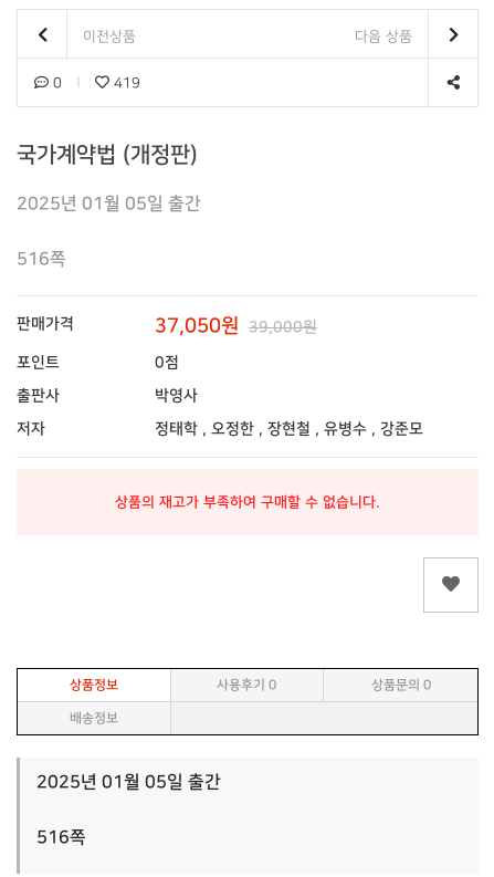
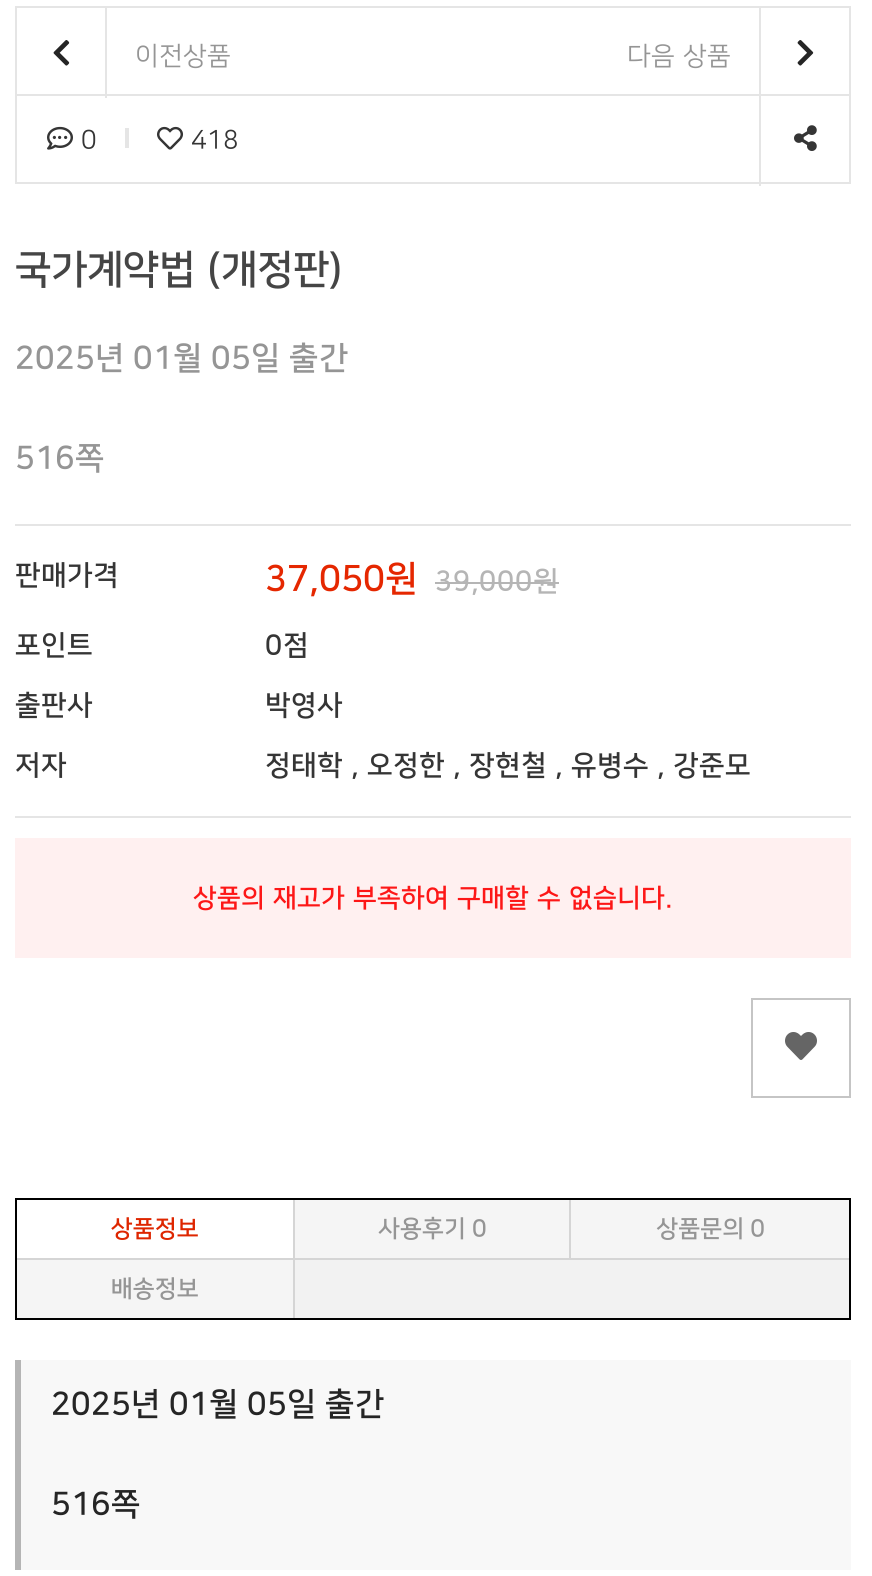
- 419
+ 418
